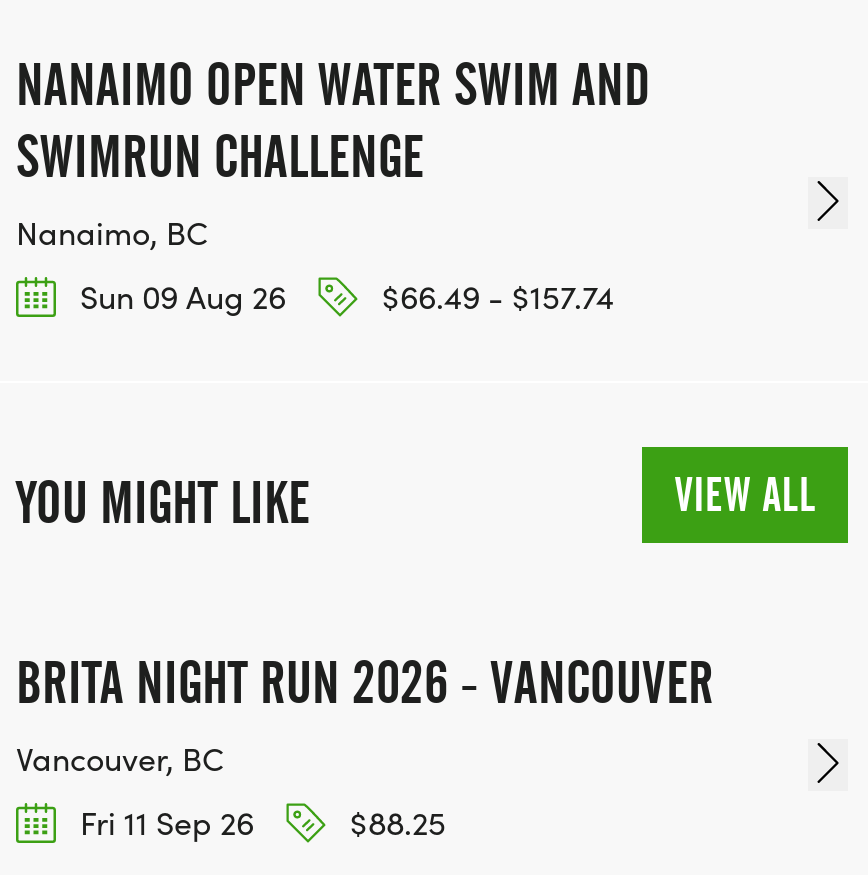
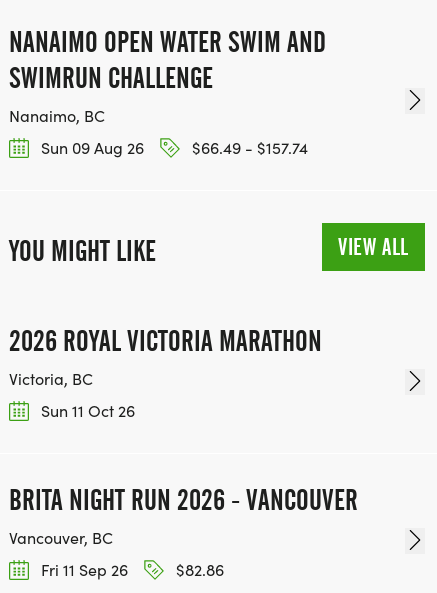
+ 2026 ROYAL VICTORIA MARATHON
+ Victoria, BC
+ Sun 11 Oct 26

- $88.25
+ $82.86
